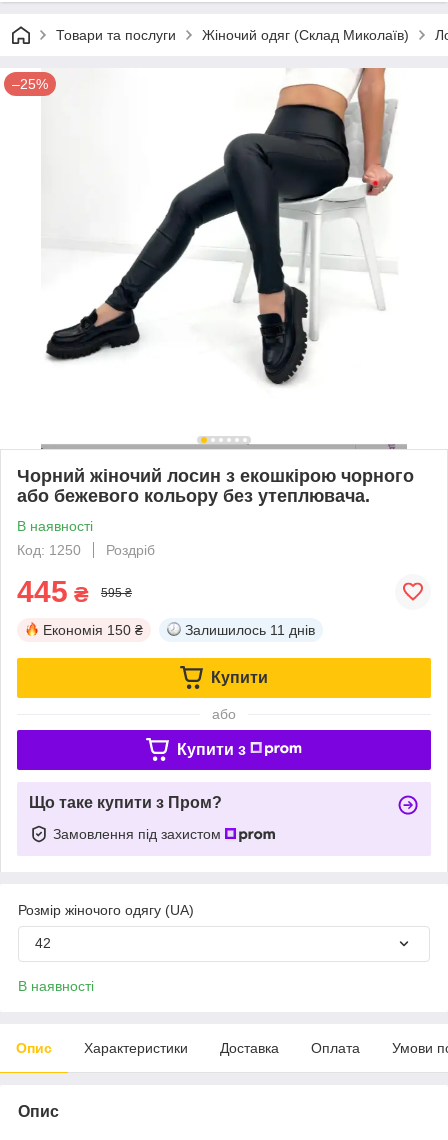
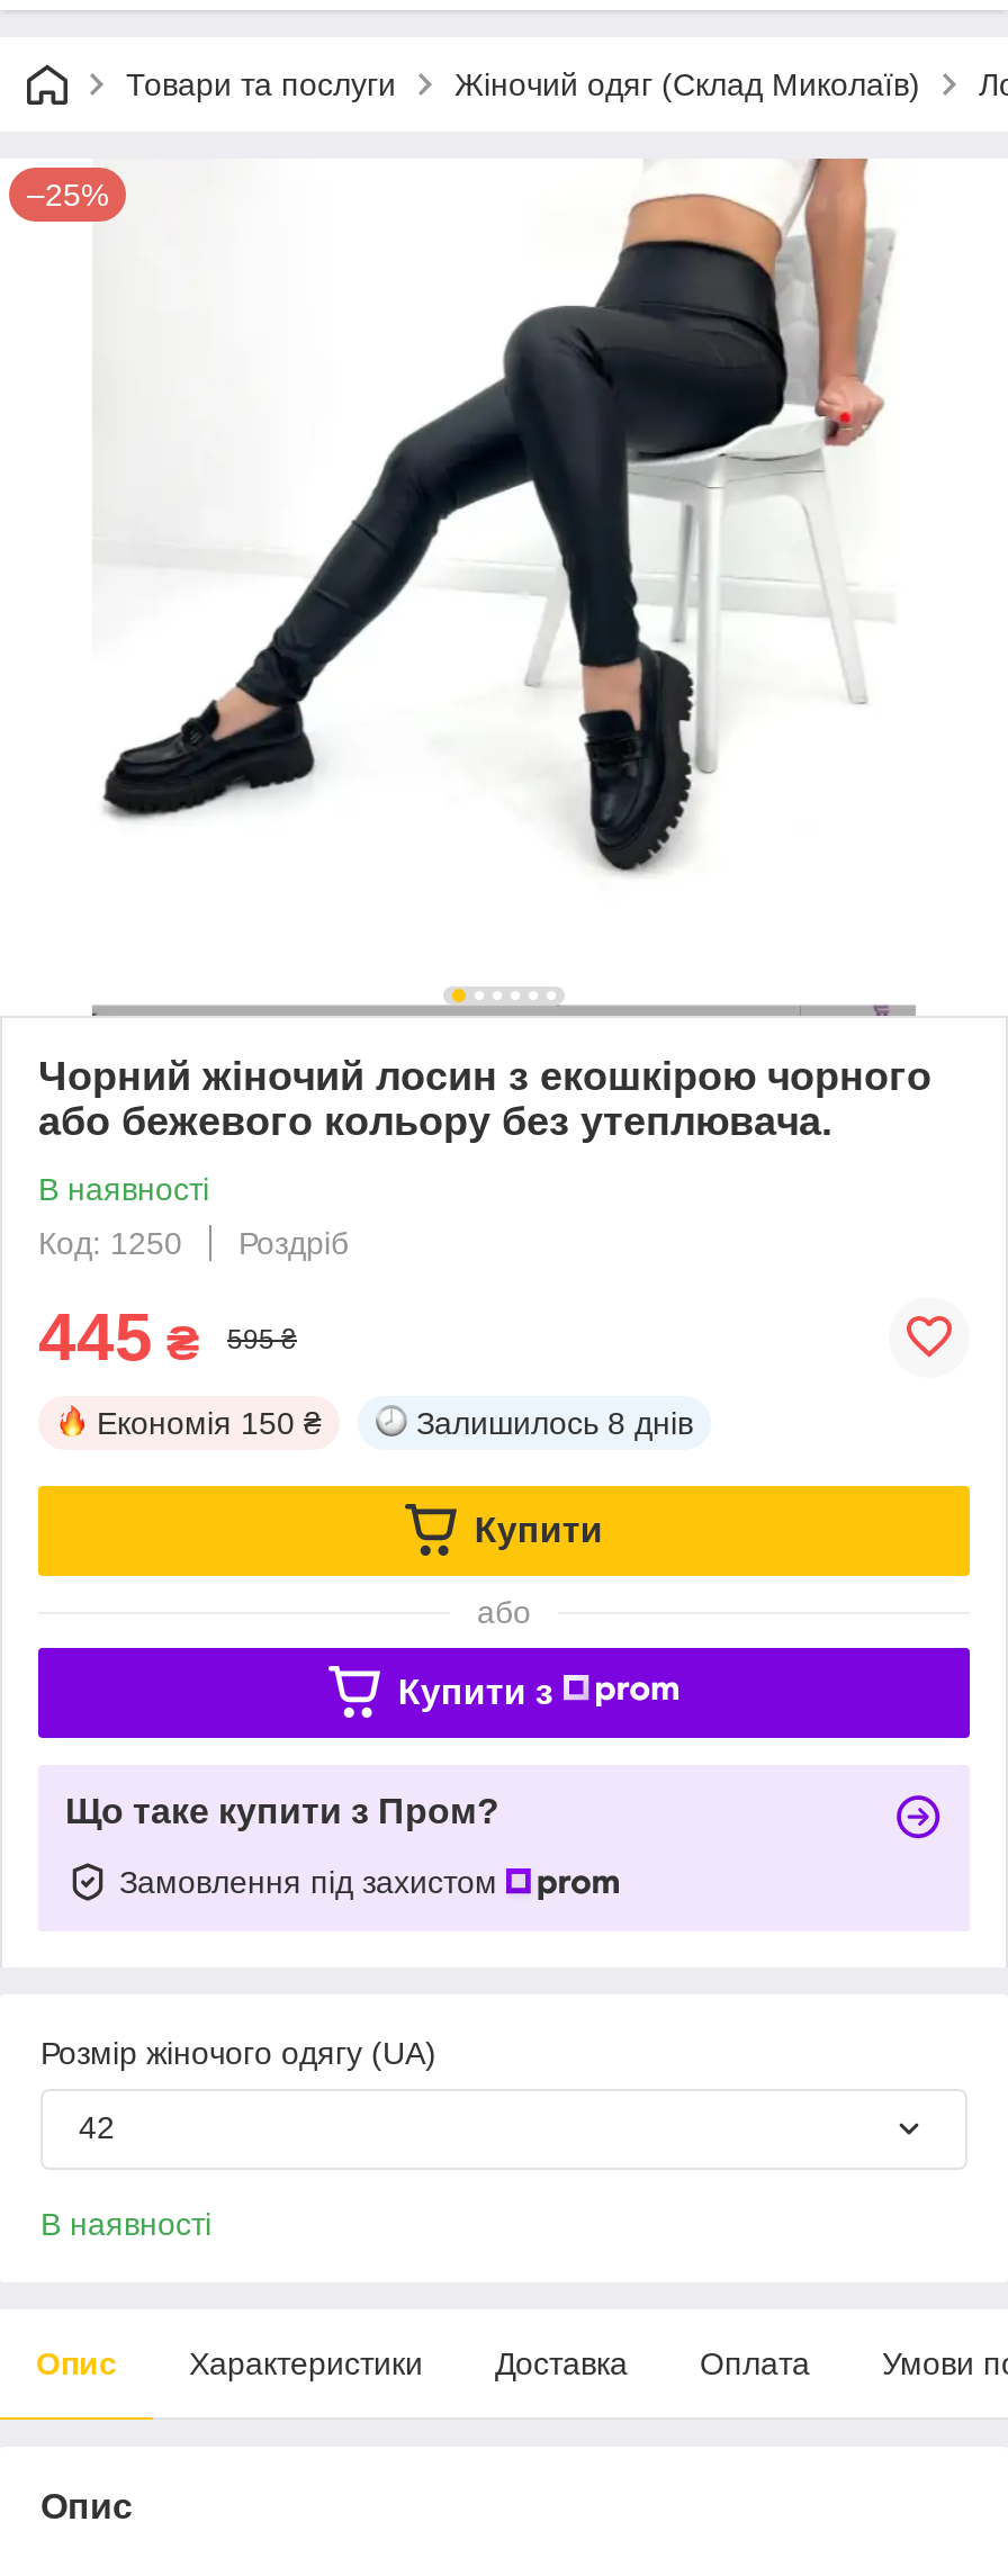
- Залишилось 11 днів
+ Залишилось 8 днів
